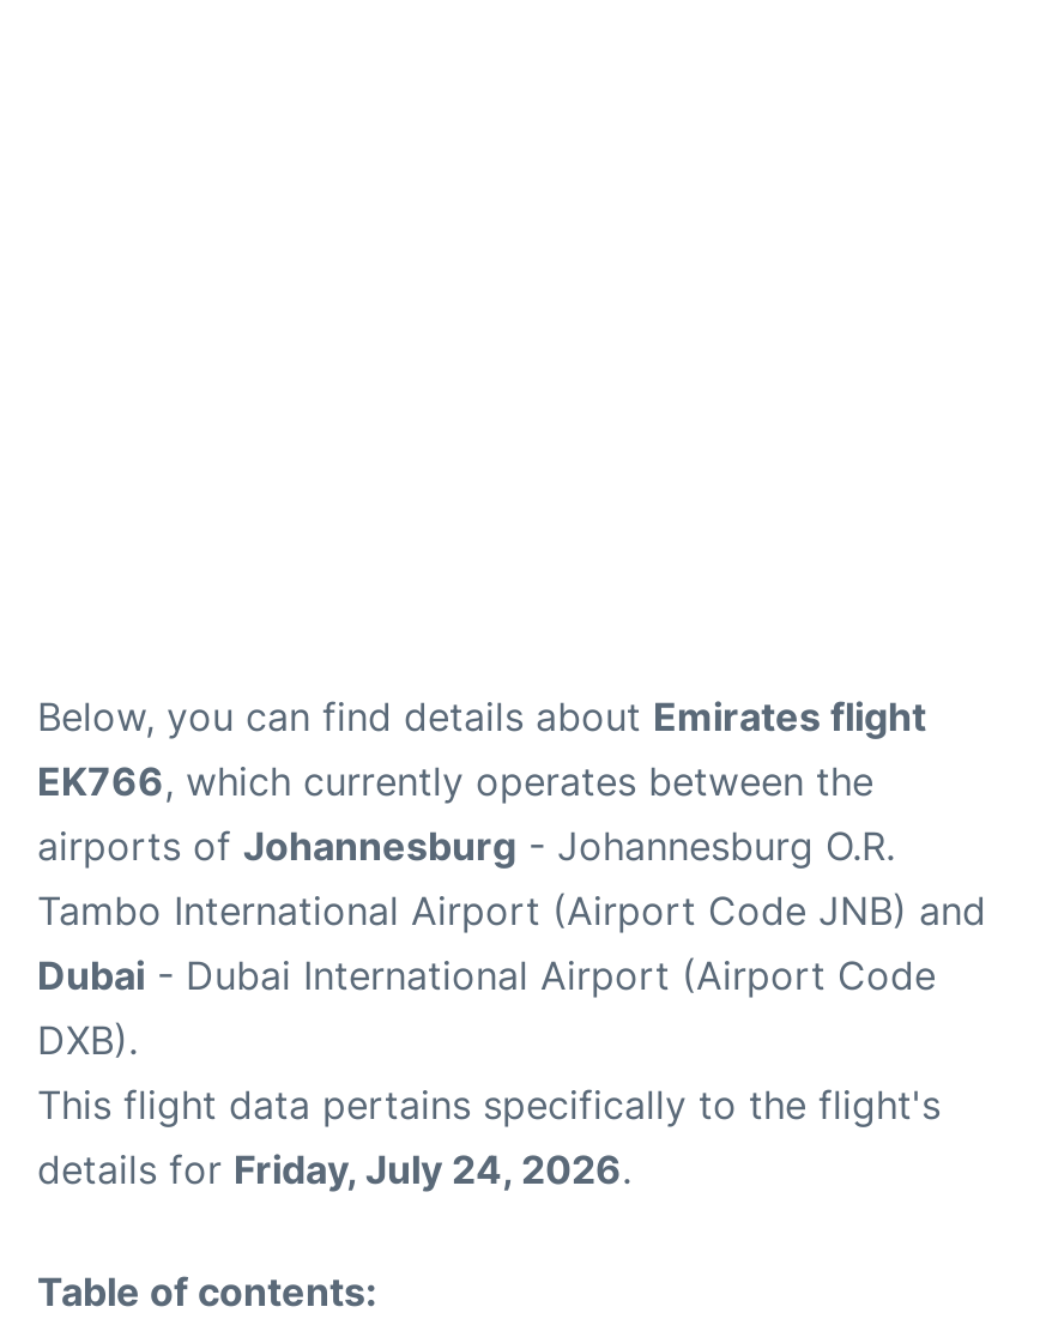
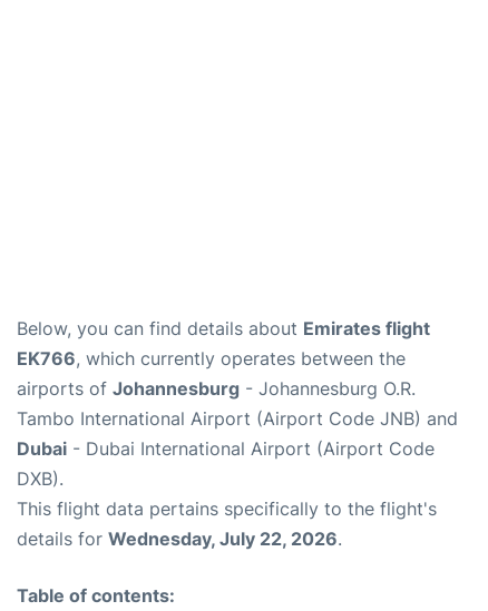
- details for Friday, July 24, 2026.
+ details for Wednesday, July 22, 2026.
